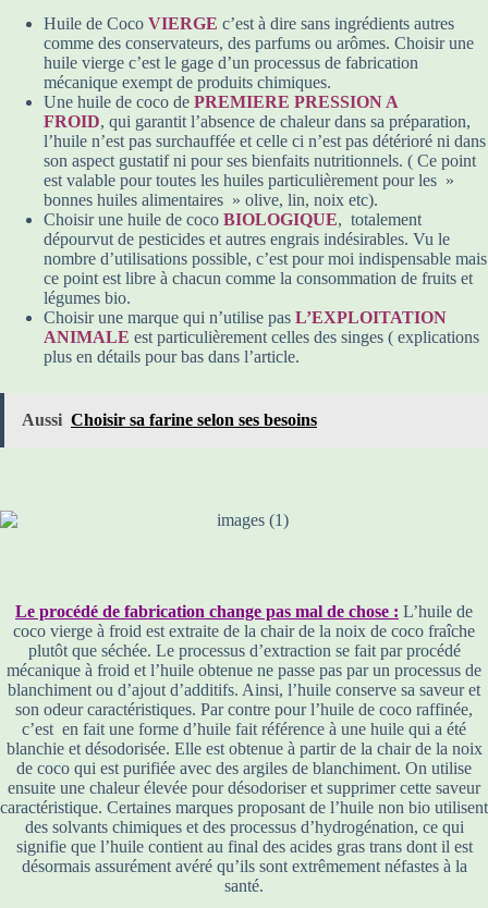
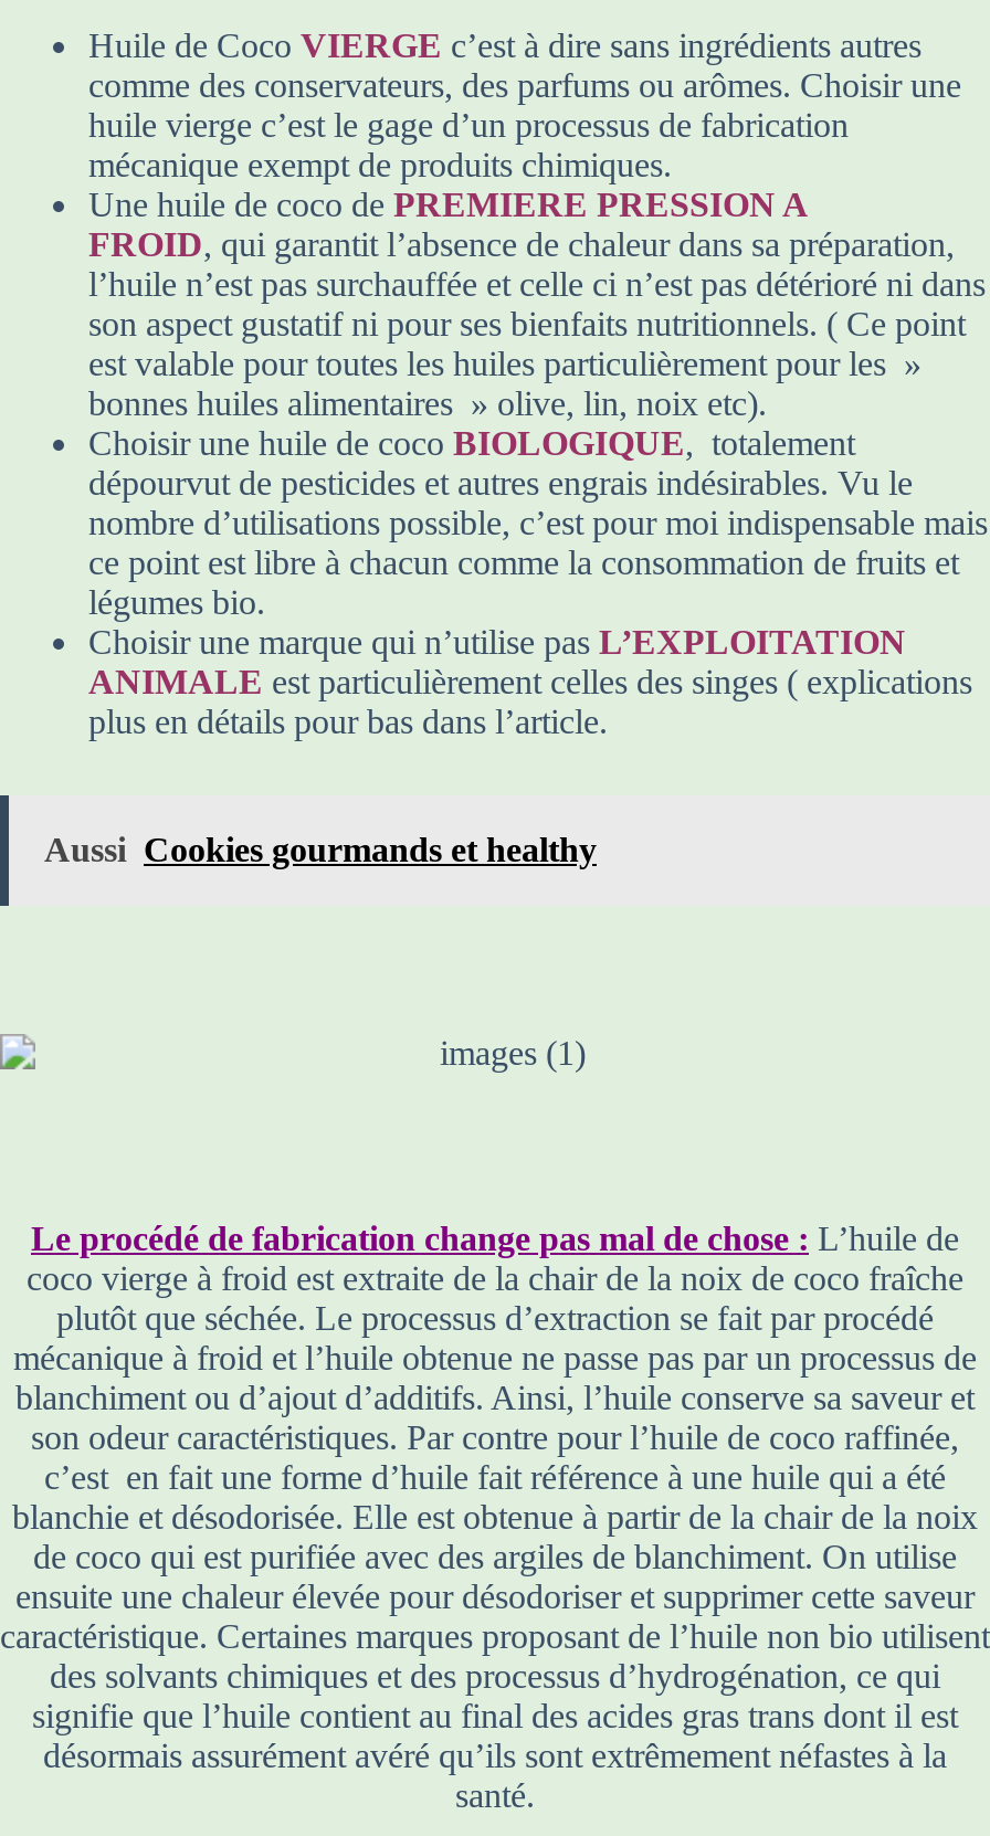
- Aussi Choisir sa farine selon ses besoins
+ Aussi Cookies gourmands et healthy
